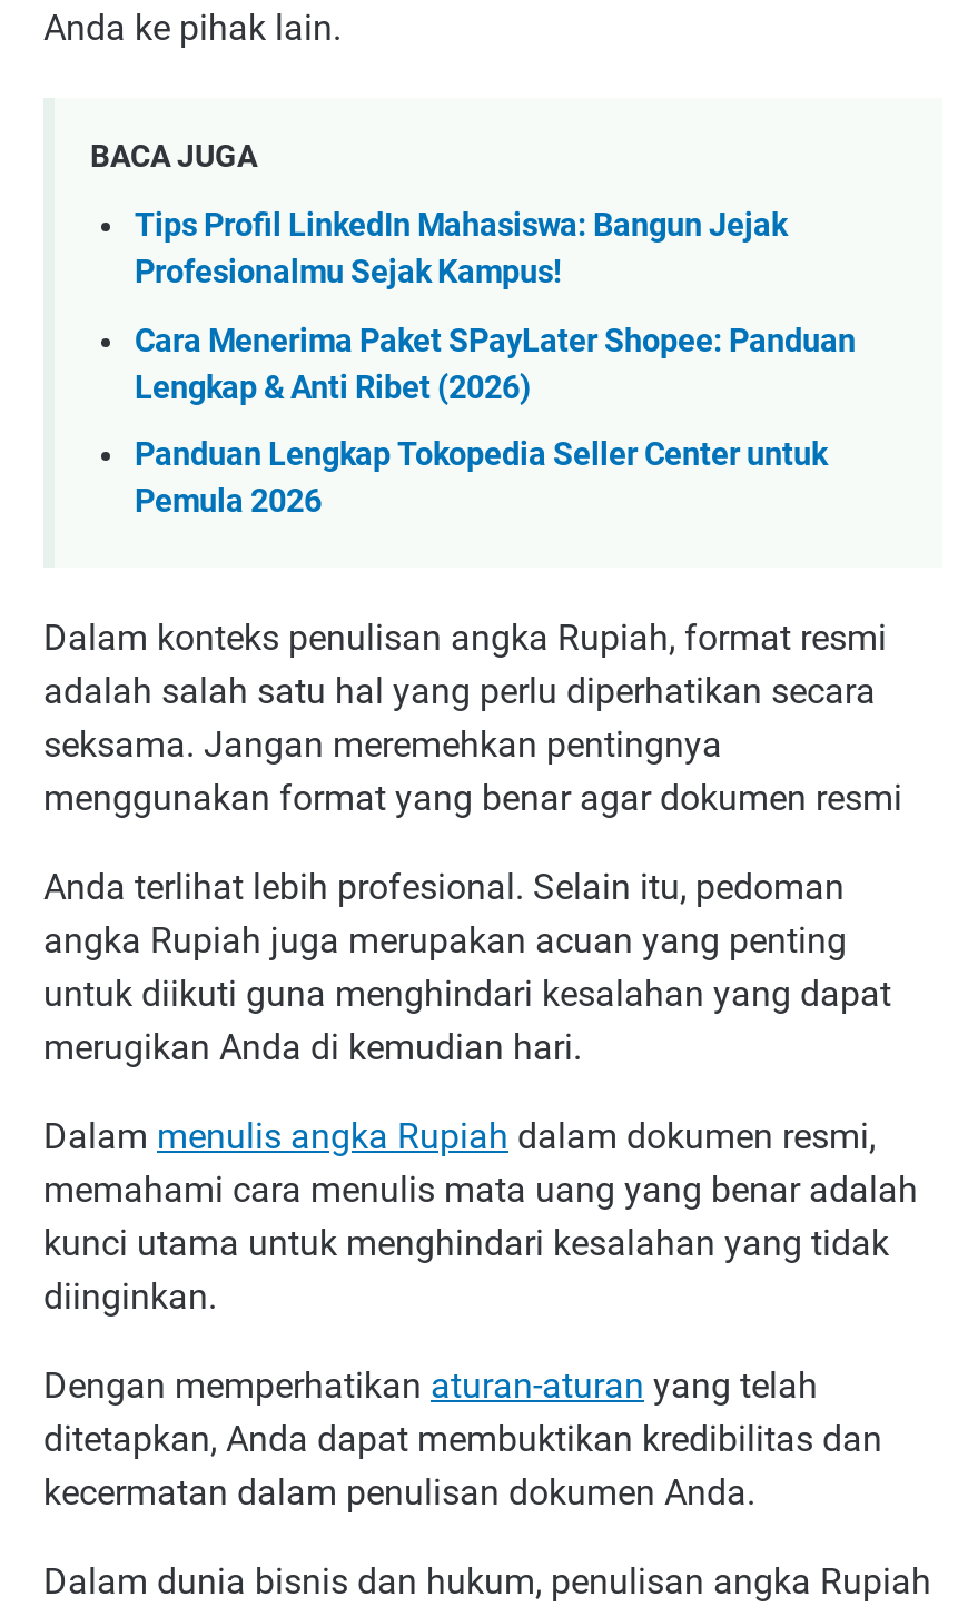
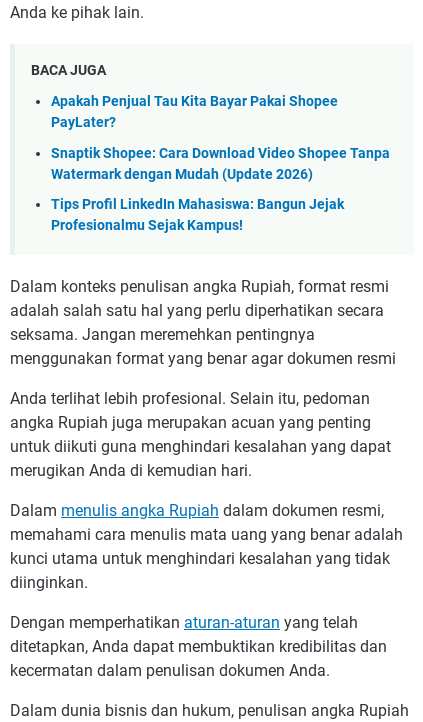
+ Apakah Penjual Tau Kita Bayar Pakai Shopee
+ PayLater?
+ Snaptik Shopee: Cara Download Video Shopee Tanpa
+ Watermark dengan Mudah (Update 2026)

moved down: Tips Profil LinkedIn Mahasiswa: Bangun Jejak | Profesionalmu Sejak Kampus!

- Cara Menerima Paket SPayLater Shopee: Panduan
- Lengkap & Anti Ribet (2026)
- Panduan Lengkap Tokopedia Seller Center untuk
- Pemula 2026
